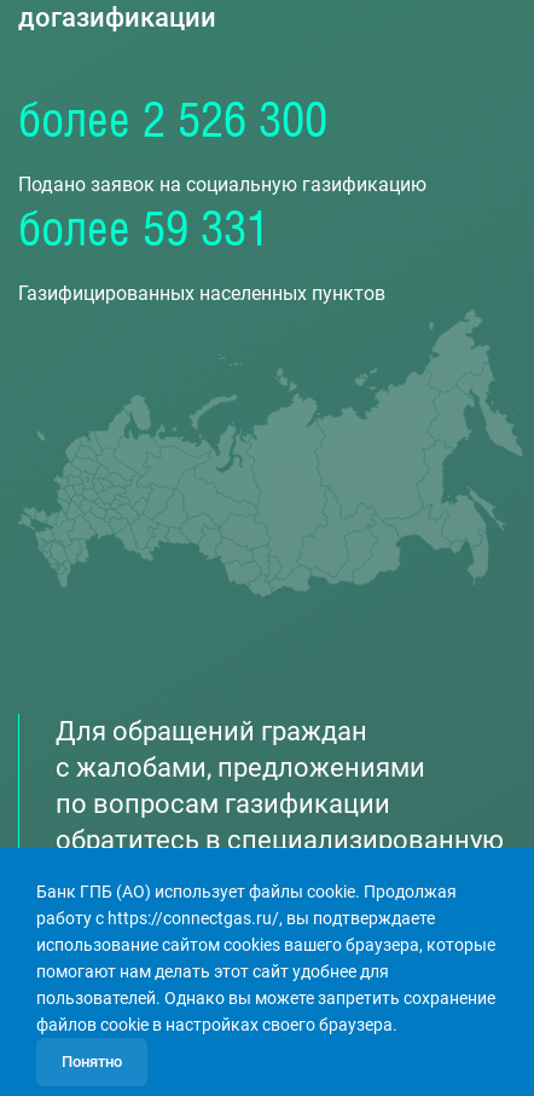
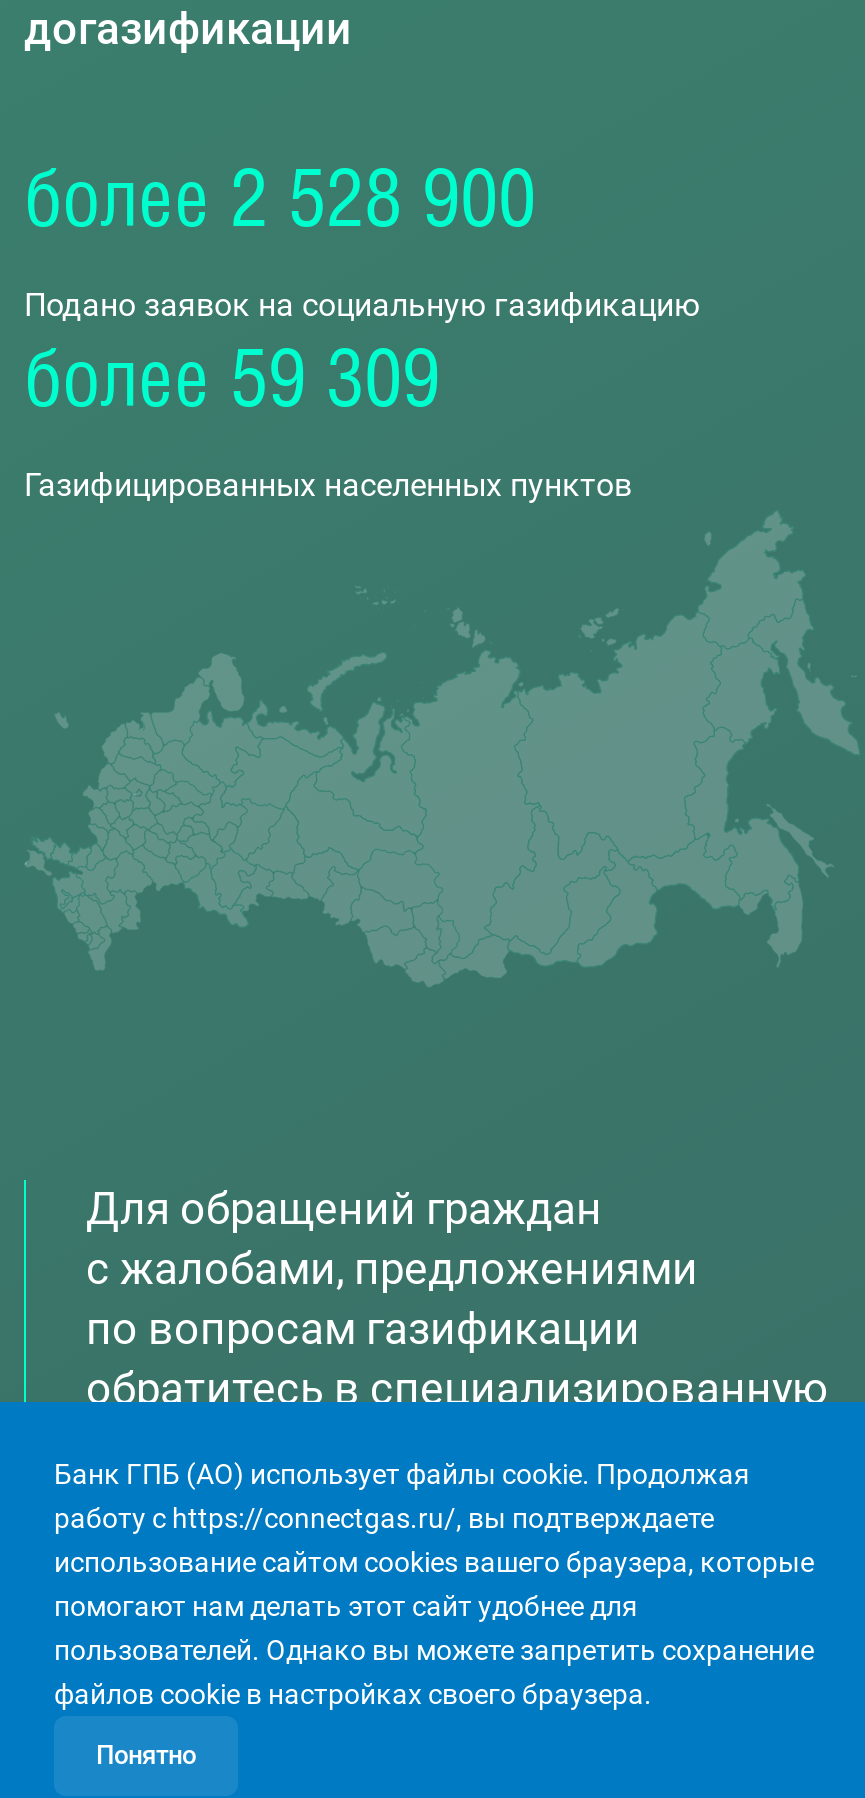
- более 2 526 300
+ более 2 528 900

- более 59 331
+ более 59 309
